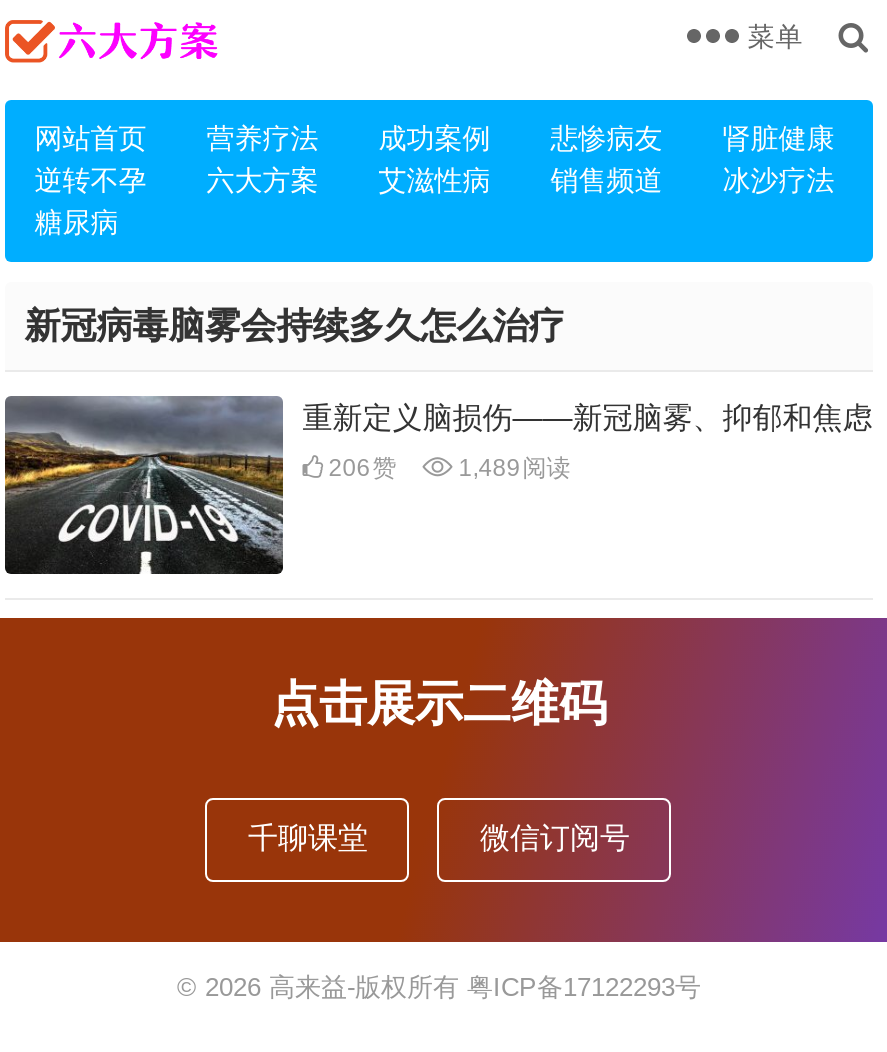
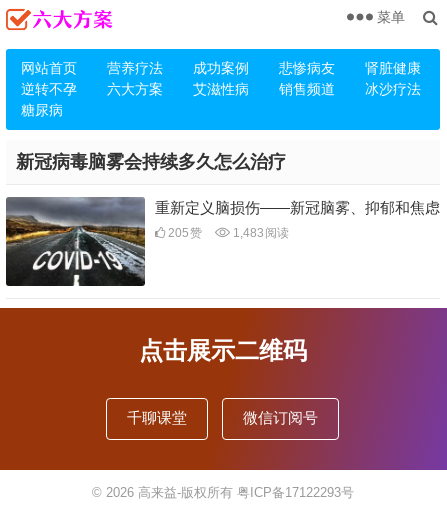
- 206赞
+ 205赞

- 1,489阅读
+ 1,483阅读
